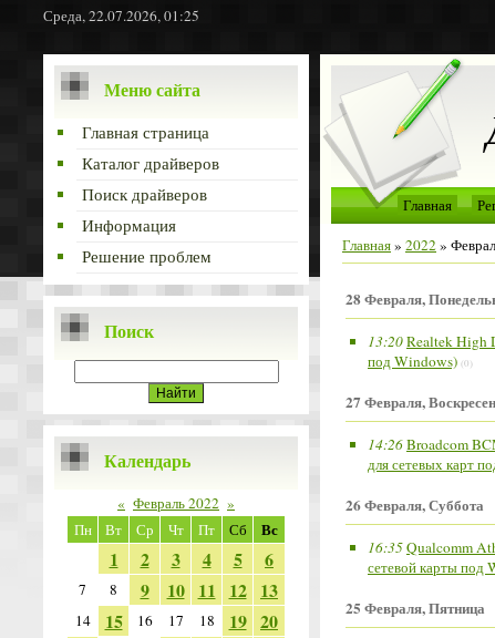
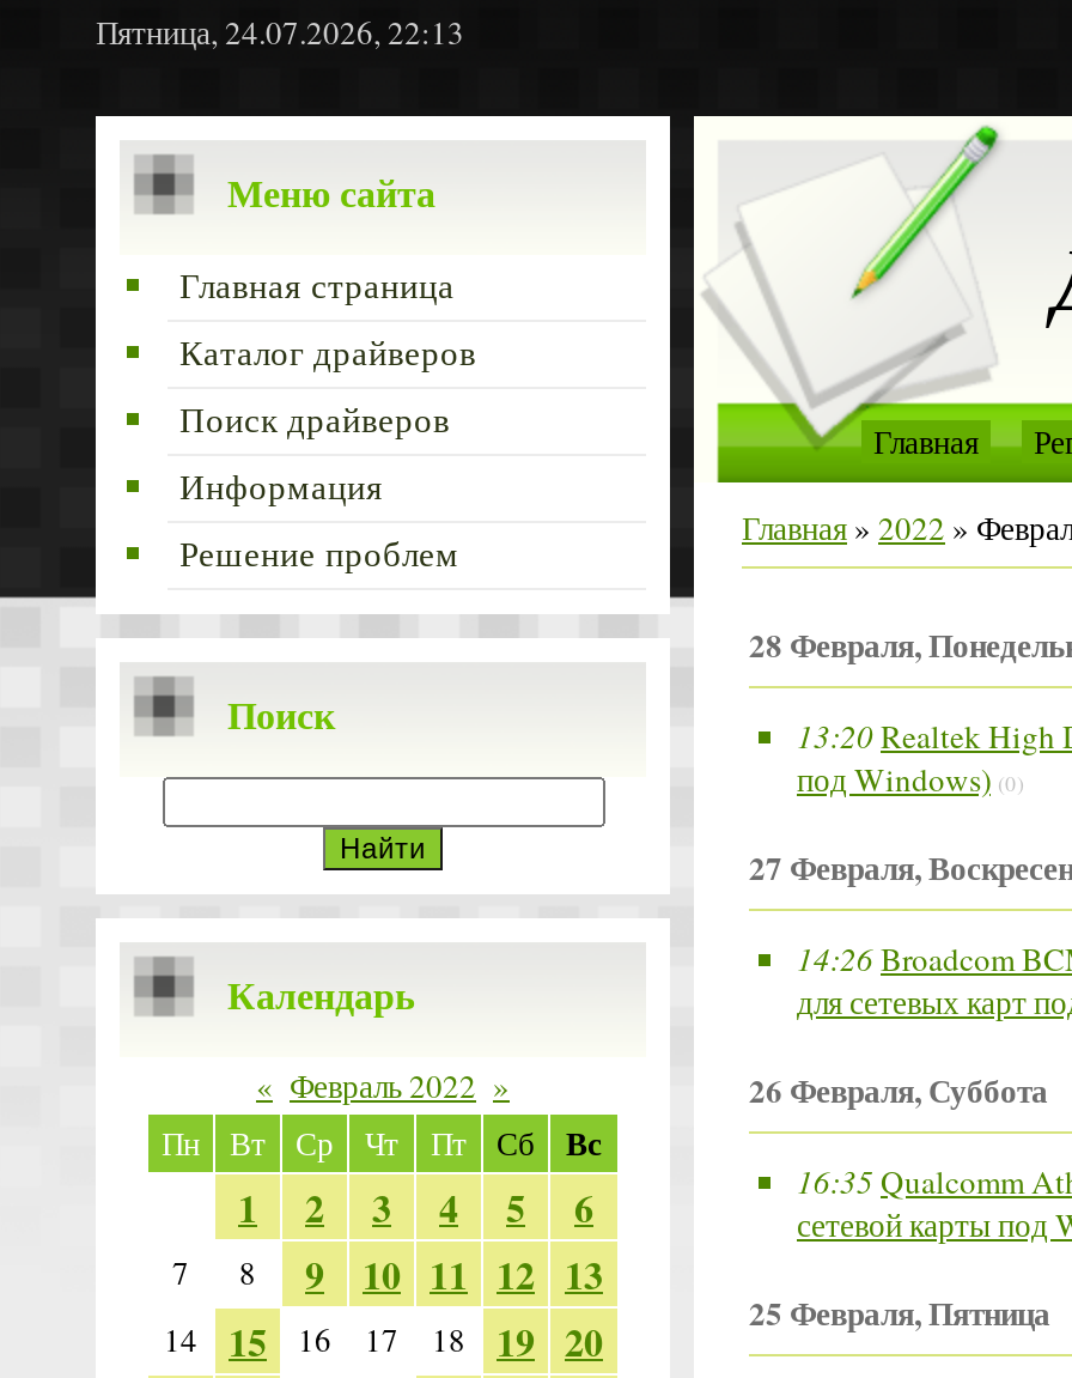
- Среда, 22.07.2026, 01:25
+ Пятница, 24.07.2026, 22:13
